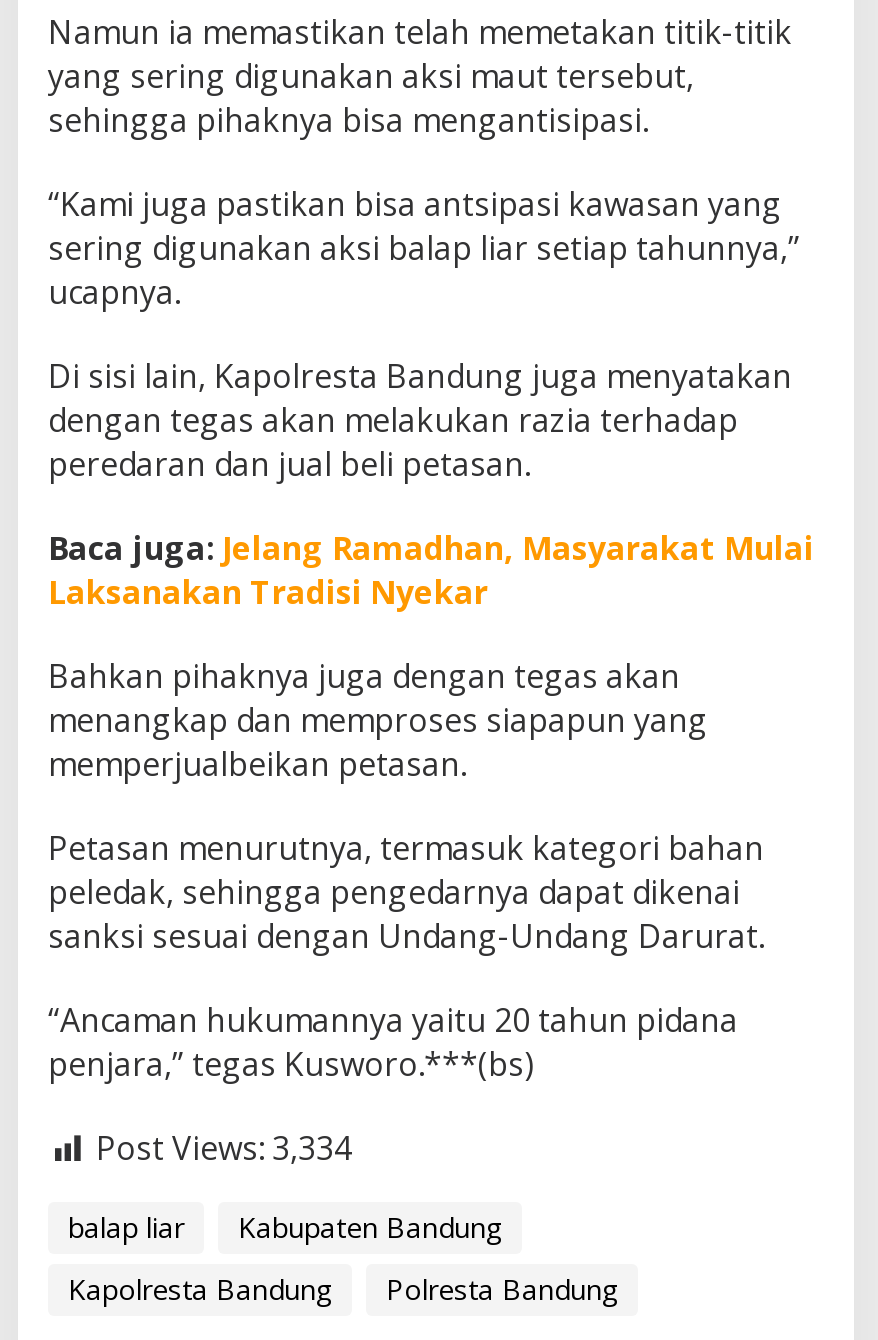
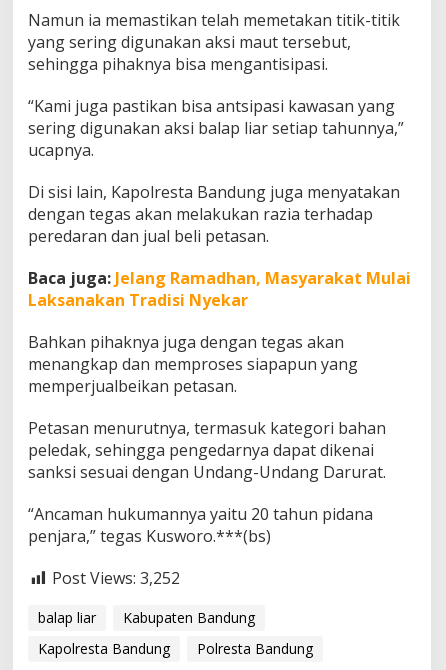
- Post Views: 3,334
+ Post Views: 3,252
